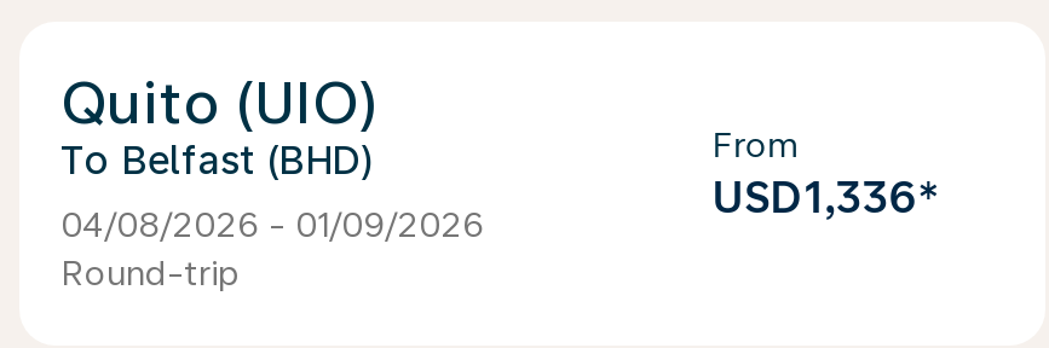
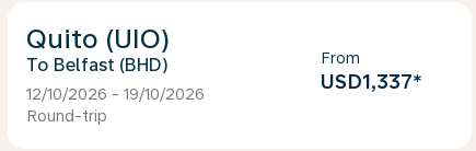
- USD1,336*
+ USD1,337*

- 04/08/2026 - 01/09/2026
+ 12/10/2026 - 19/10/2026
